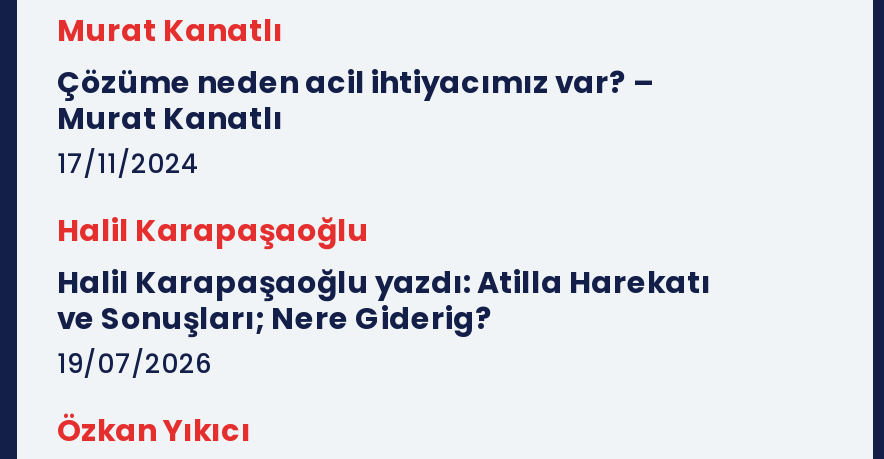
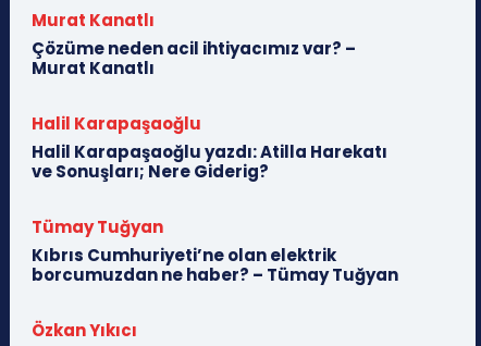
- 17/11/2024

- 19/07/2026
+ Tümay Tuğyan
+ Kıbrıs Cumhuriyeti’ne olan elektrik
+ borcumuzdan ne haber? – Tümay Tuğyan
